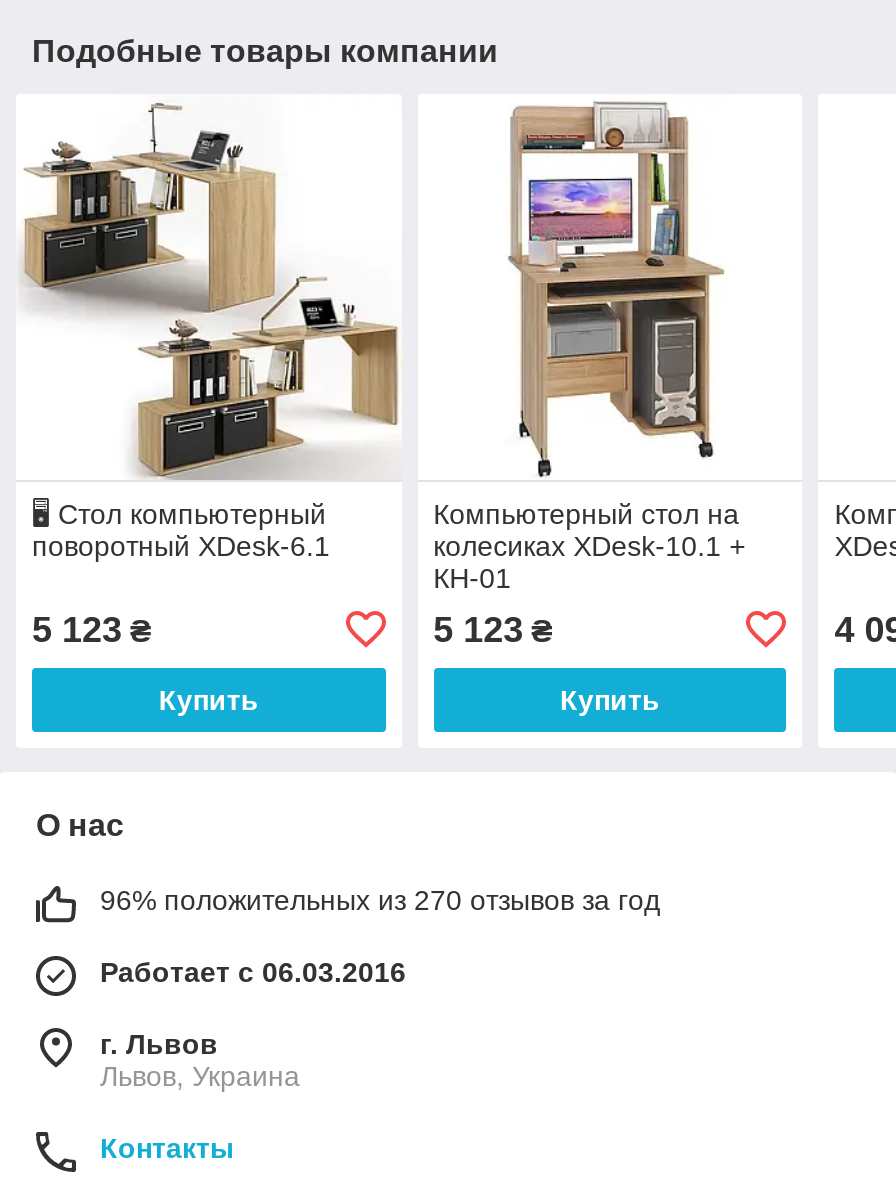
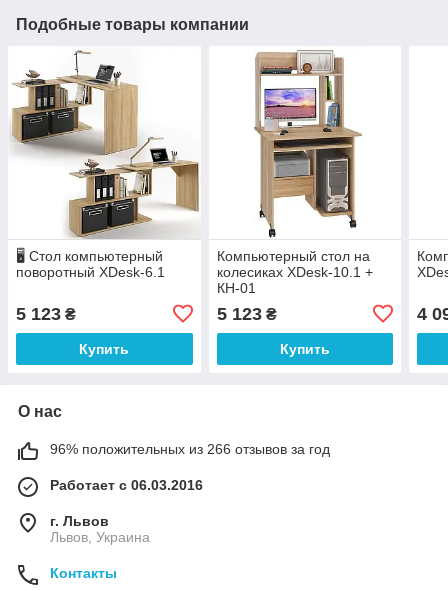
- 96% положительных из 270 отзывов за год
+ 96% положительных из 266 отзывов за год
